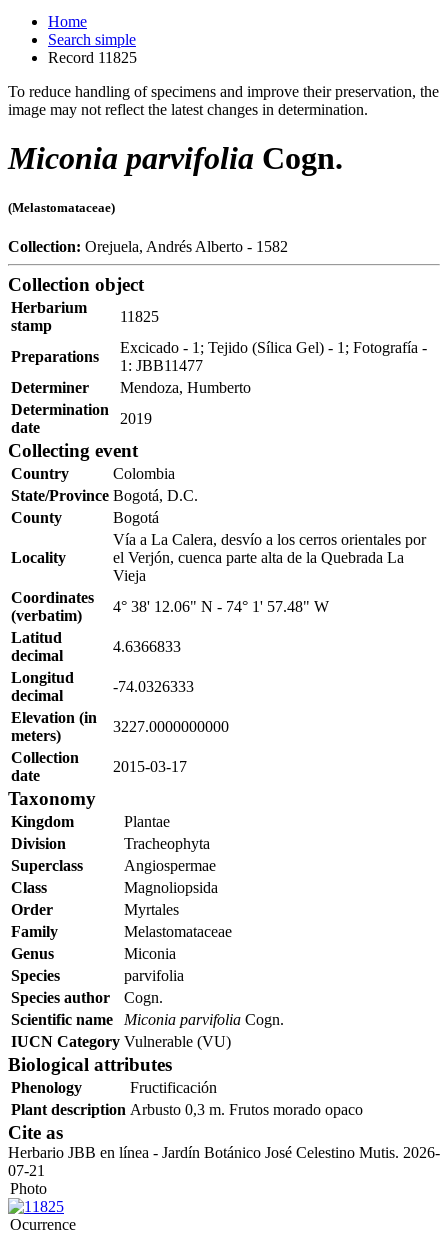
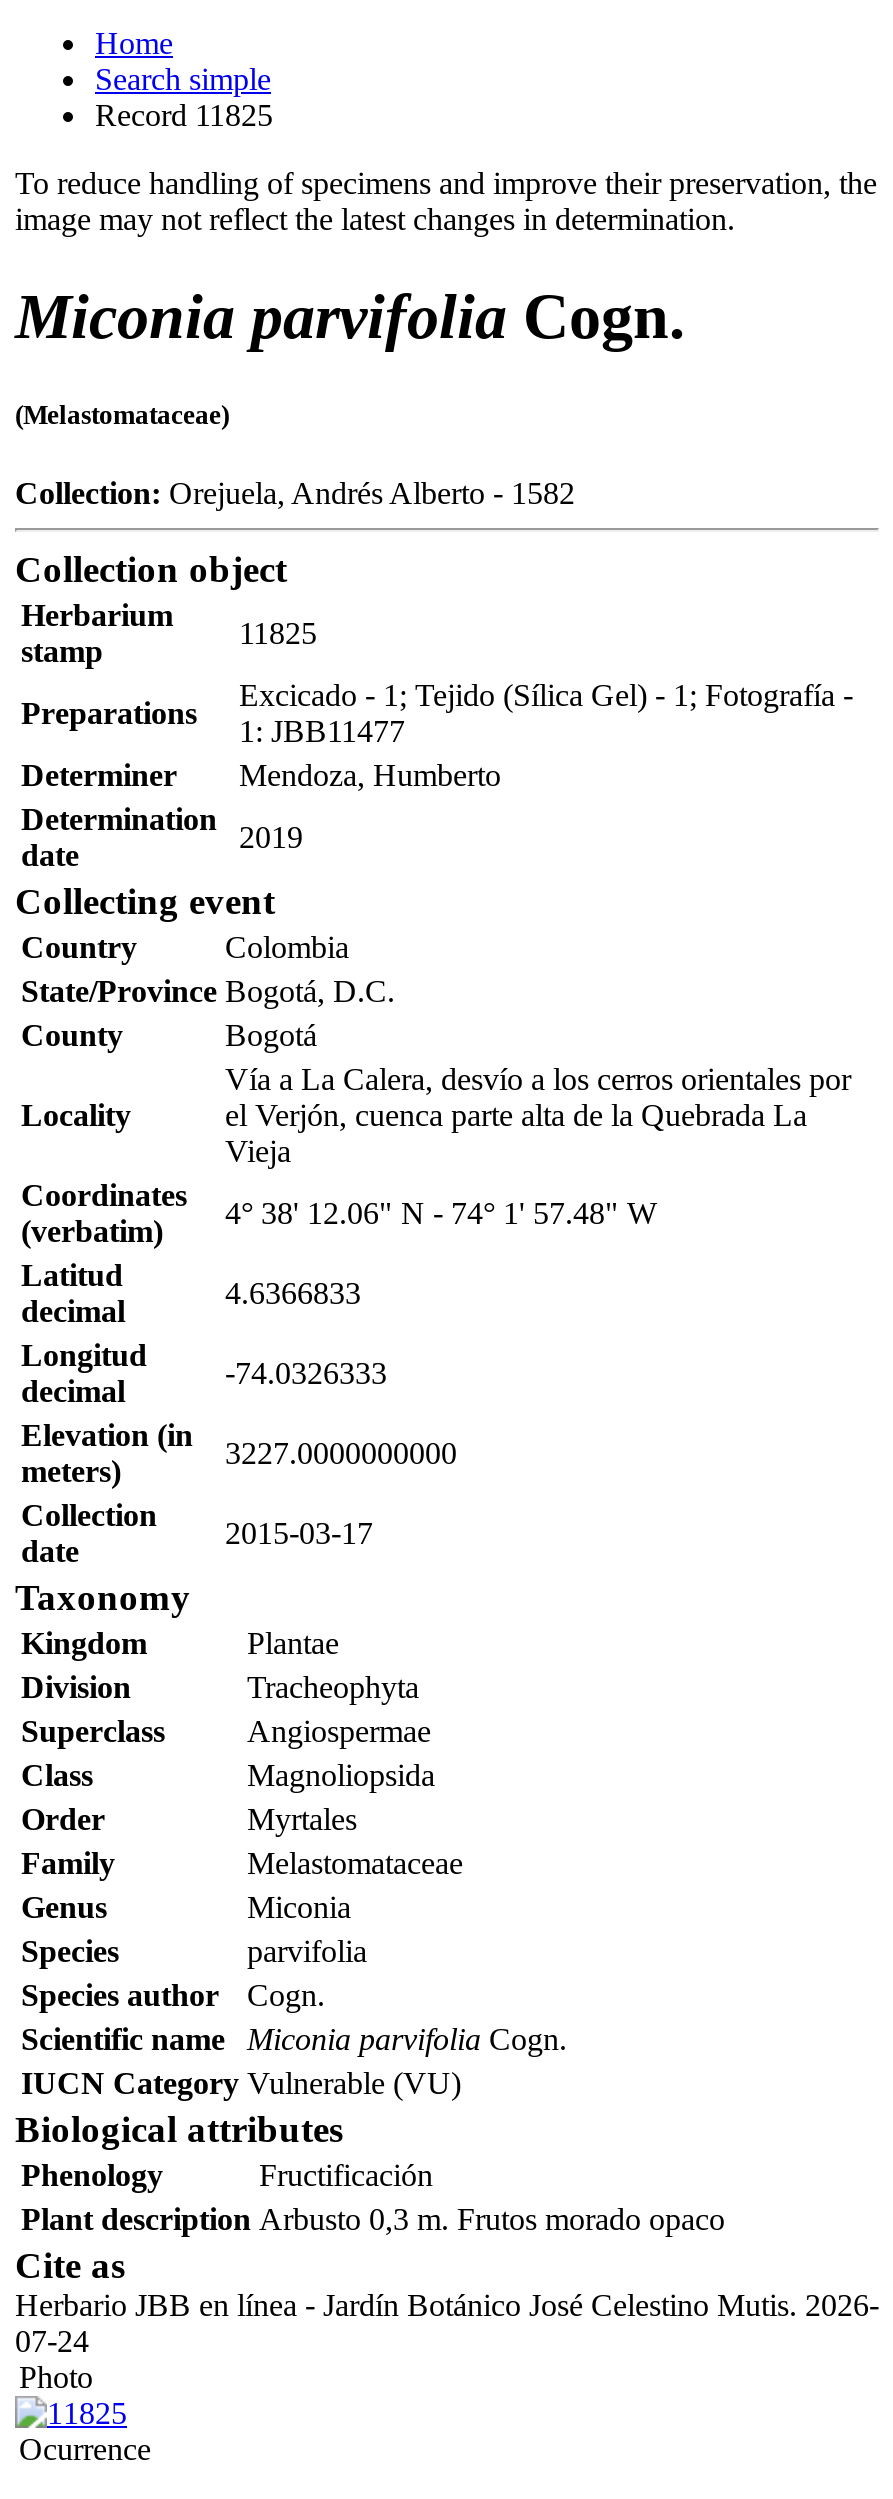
- 07-21
+ 07-24
